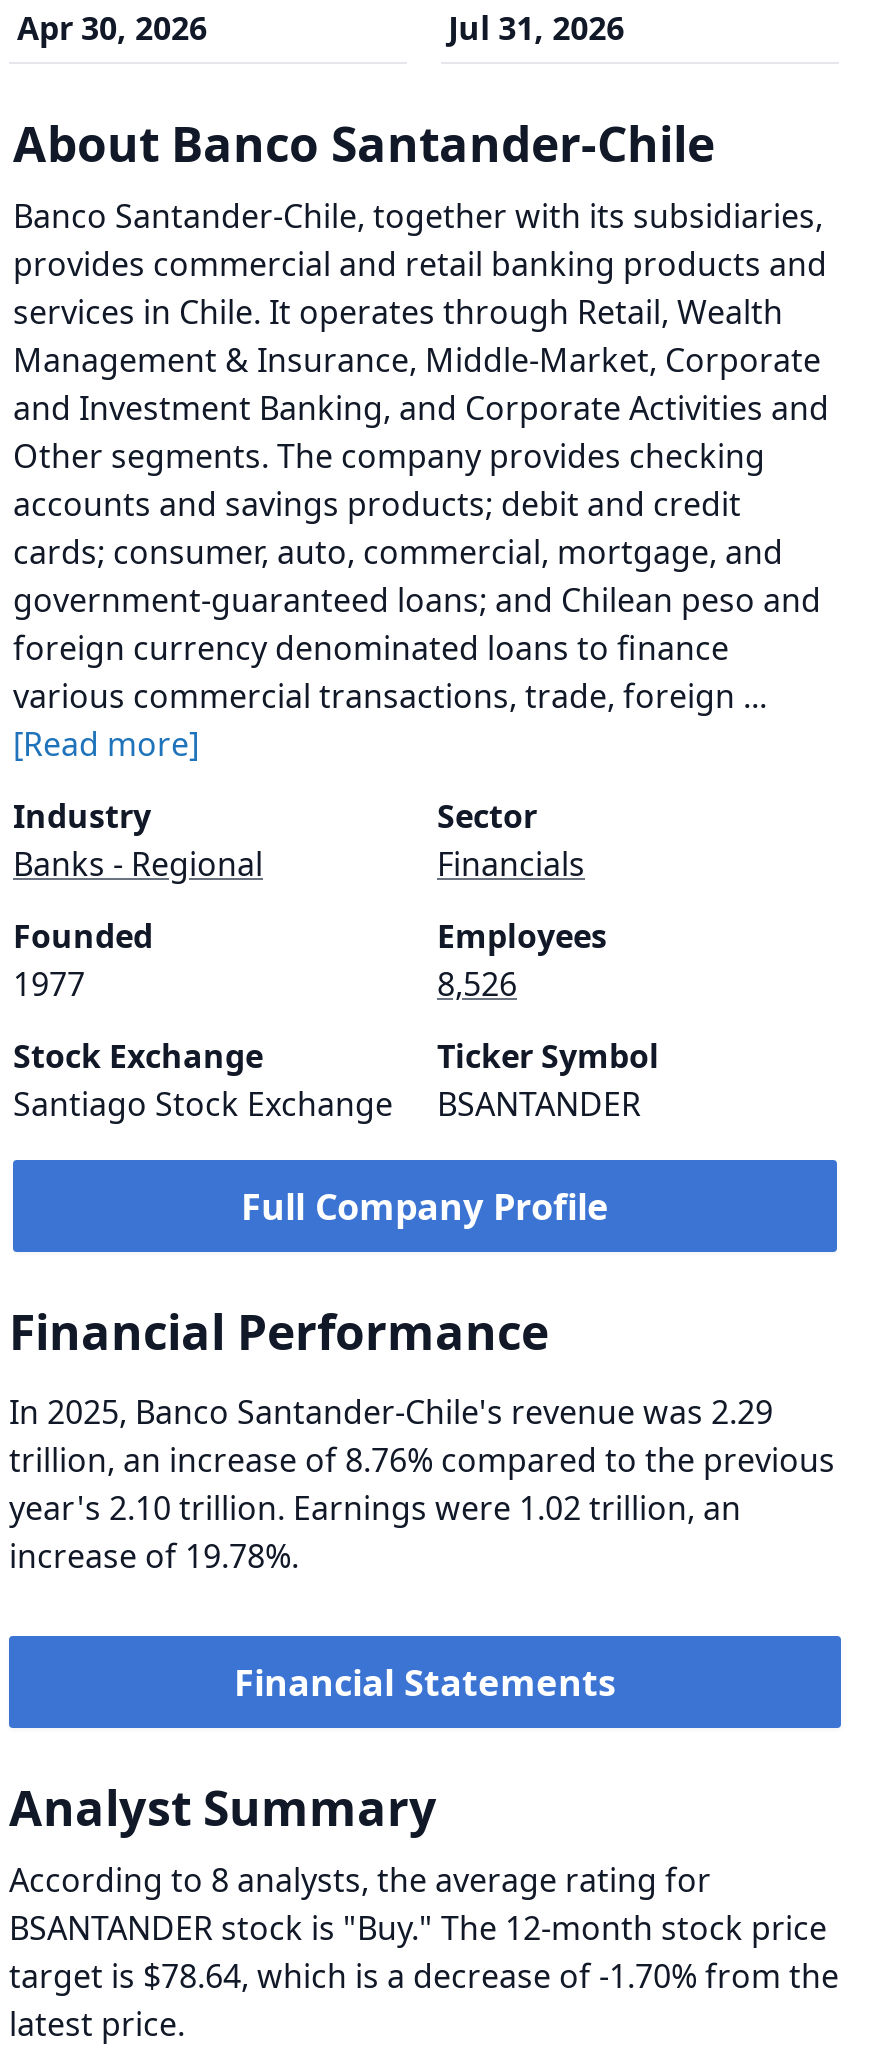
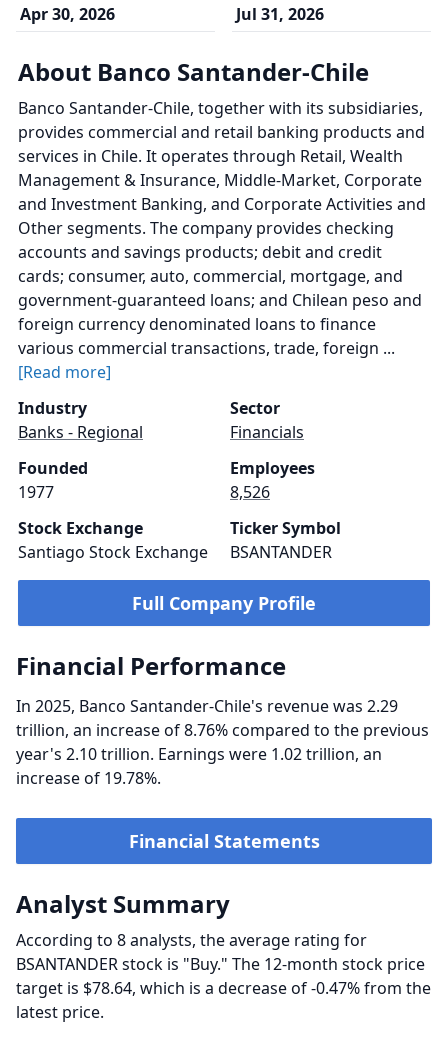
- target is $78.64, which is a decrease of -1.70% from the
+ target is $78.64, which is a decrease of -0.47% from the
